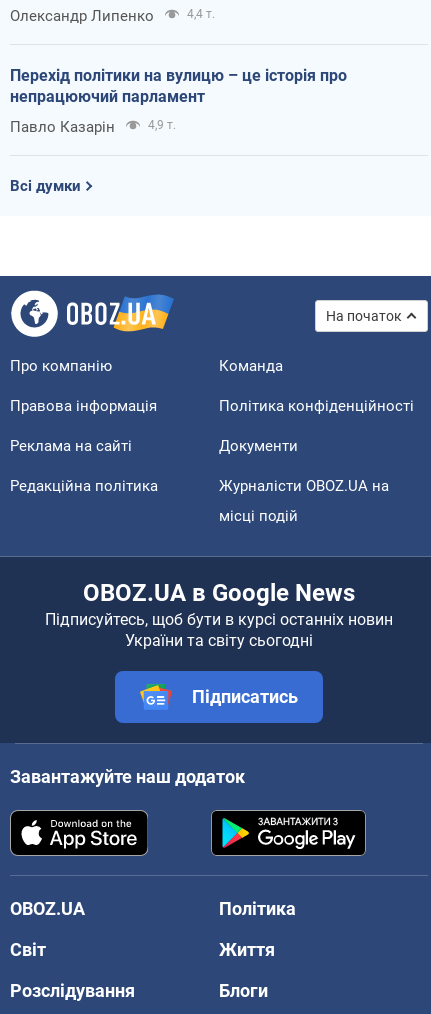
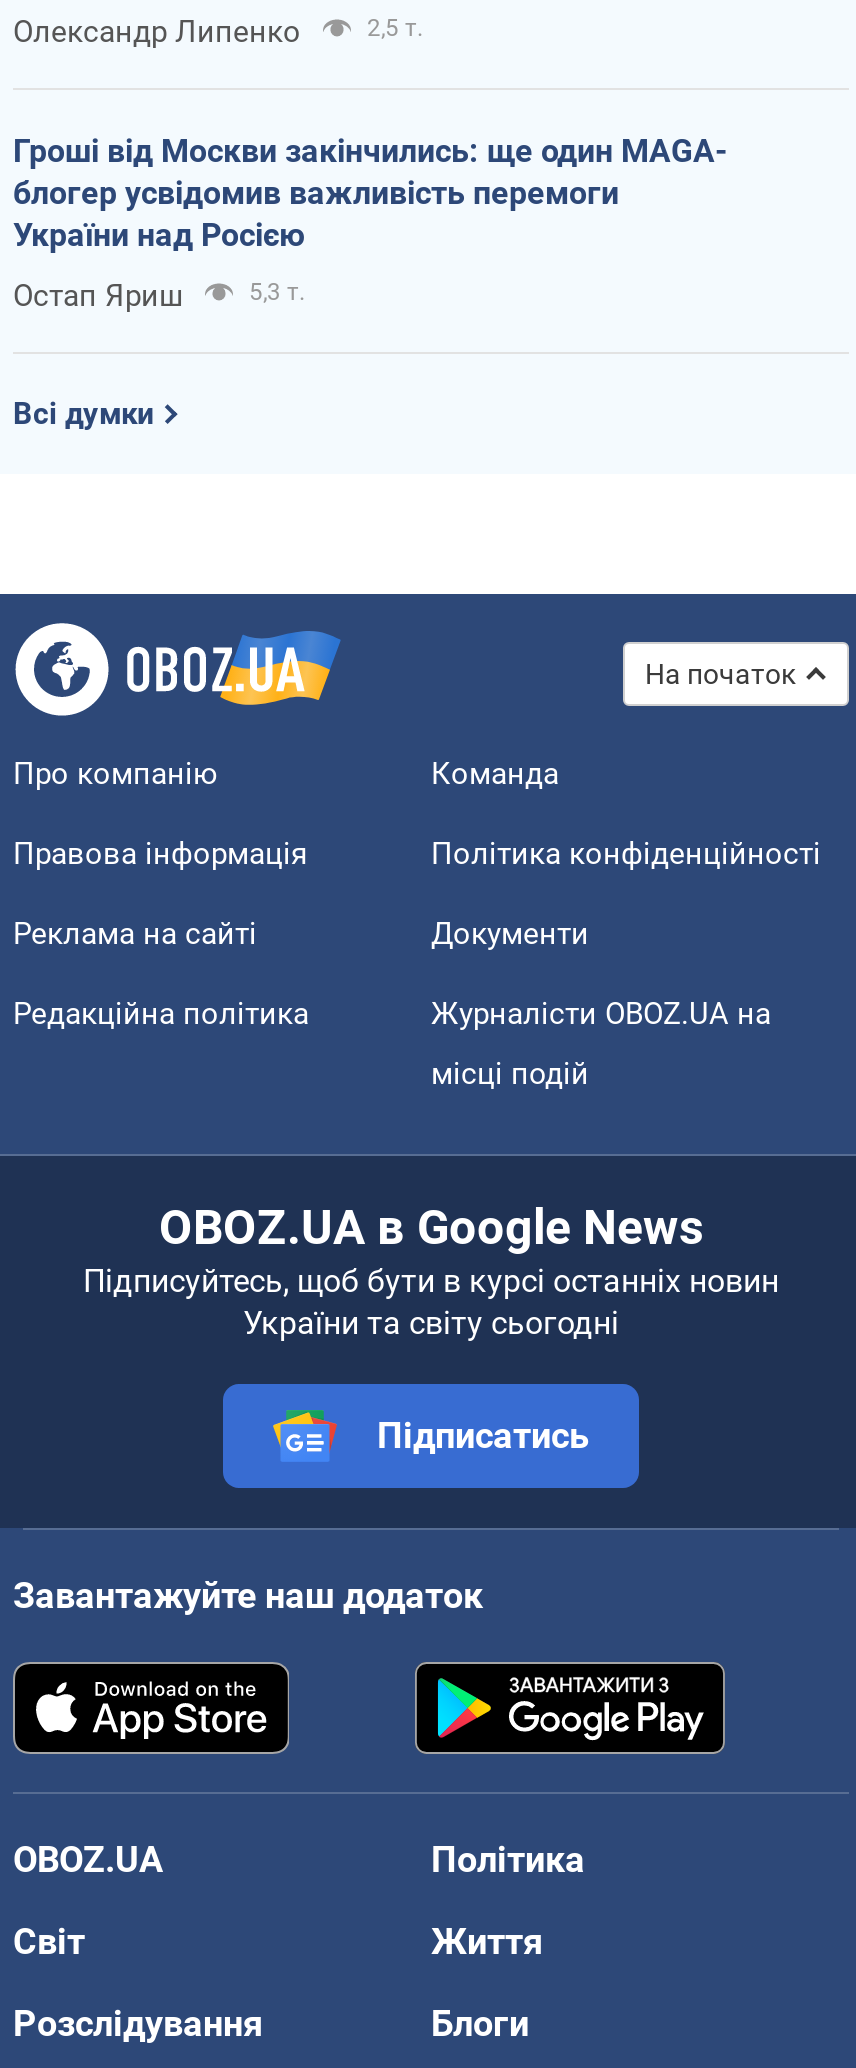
- 4,4 т.
+ 2,5 т.

- Перехід політики на вулицю – це історія про
- непрацюючий парламент
+ Гроші від Москви закінчились: ще один MAGA-
+ блогер усвідомив важливість перемоги
+ України над Росією

- Павло Казарін
- 4,9 т.
+ Остап Яриш
+ 5,3 т.
